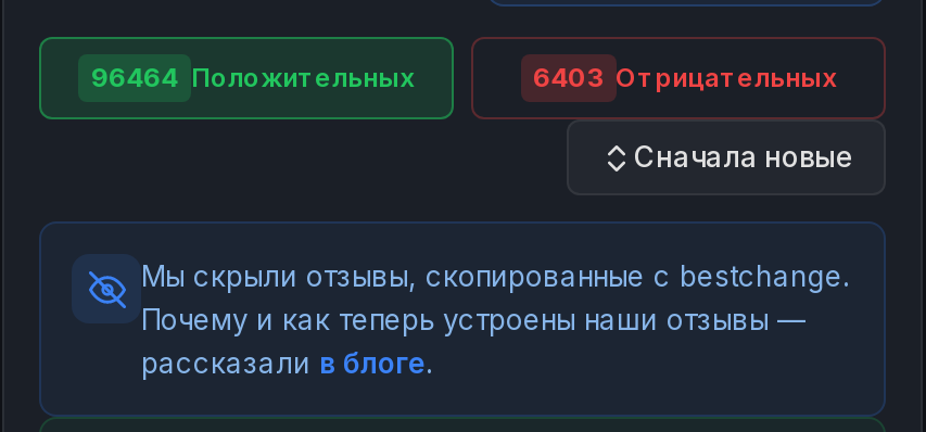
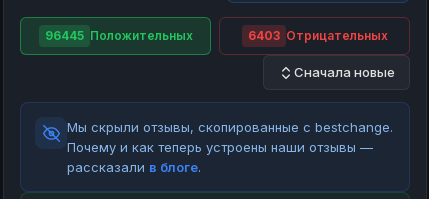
- 96464 Положительных
+ 96445 Положительных
